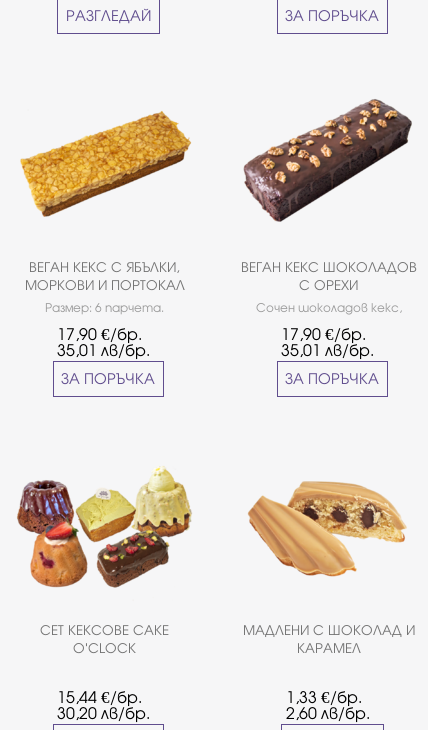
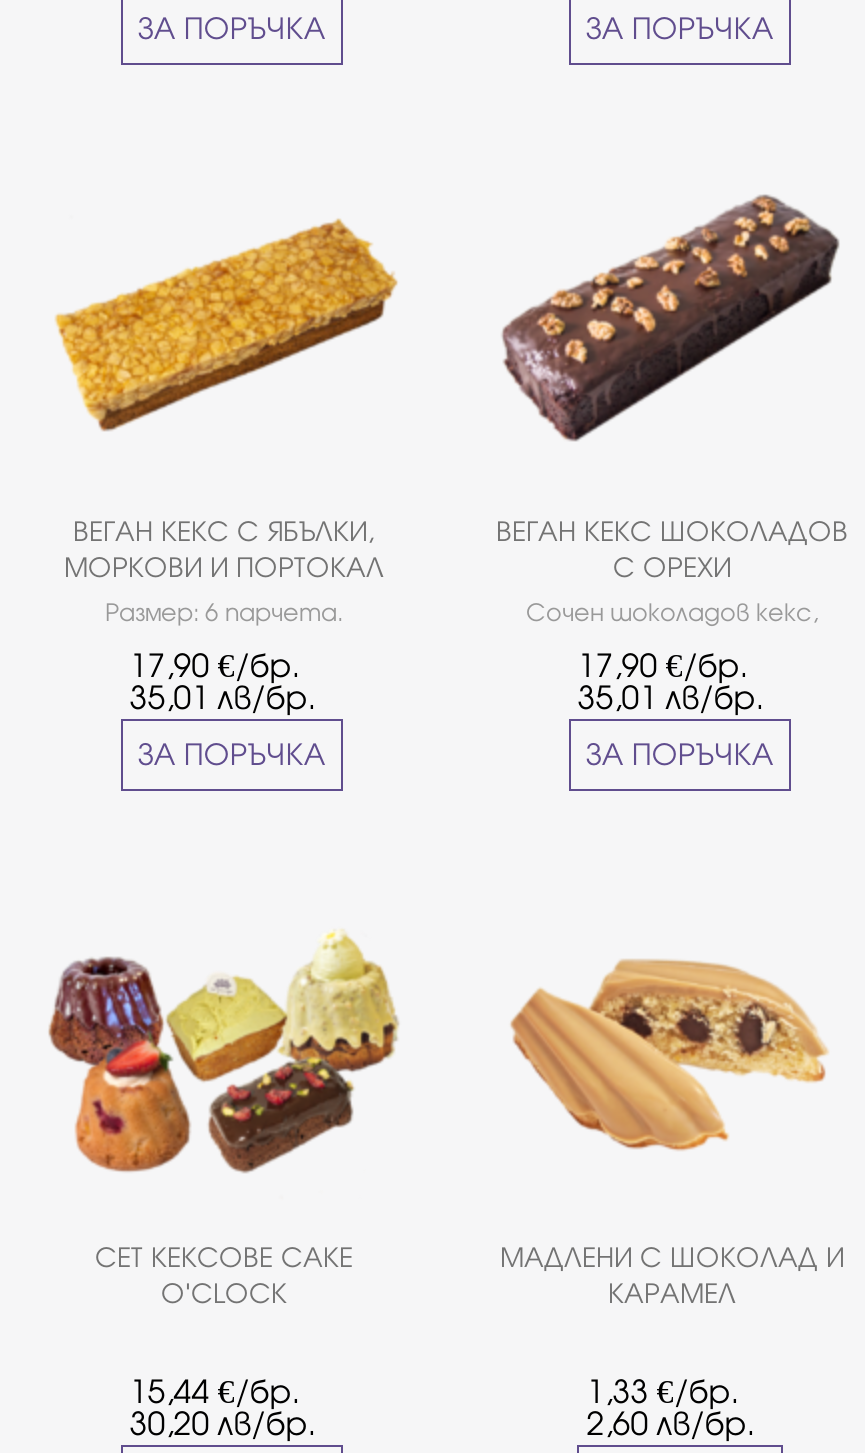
- РАЗГЛЕДАЙ
+ ЗА ПОРЪЧКА
